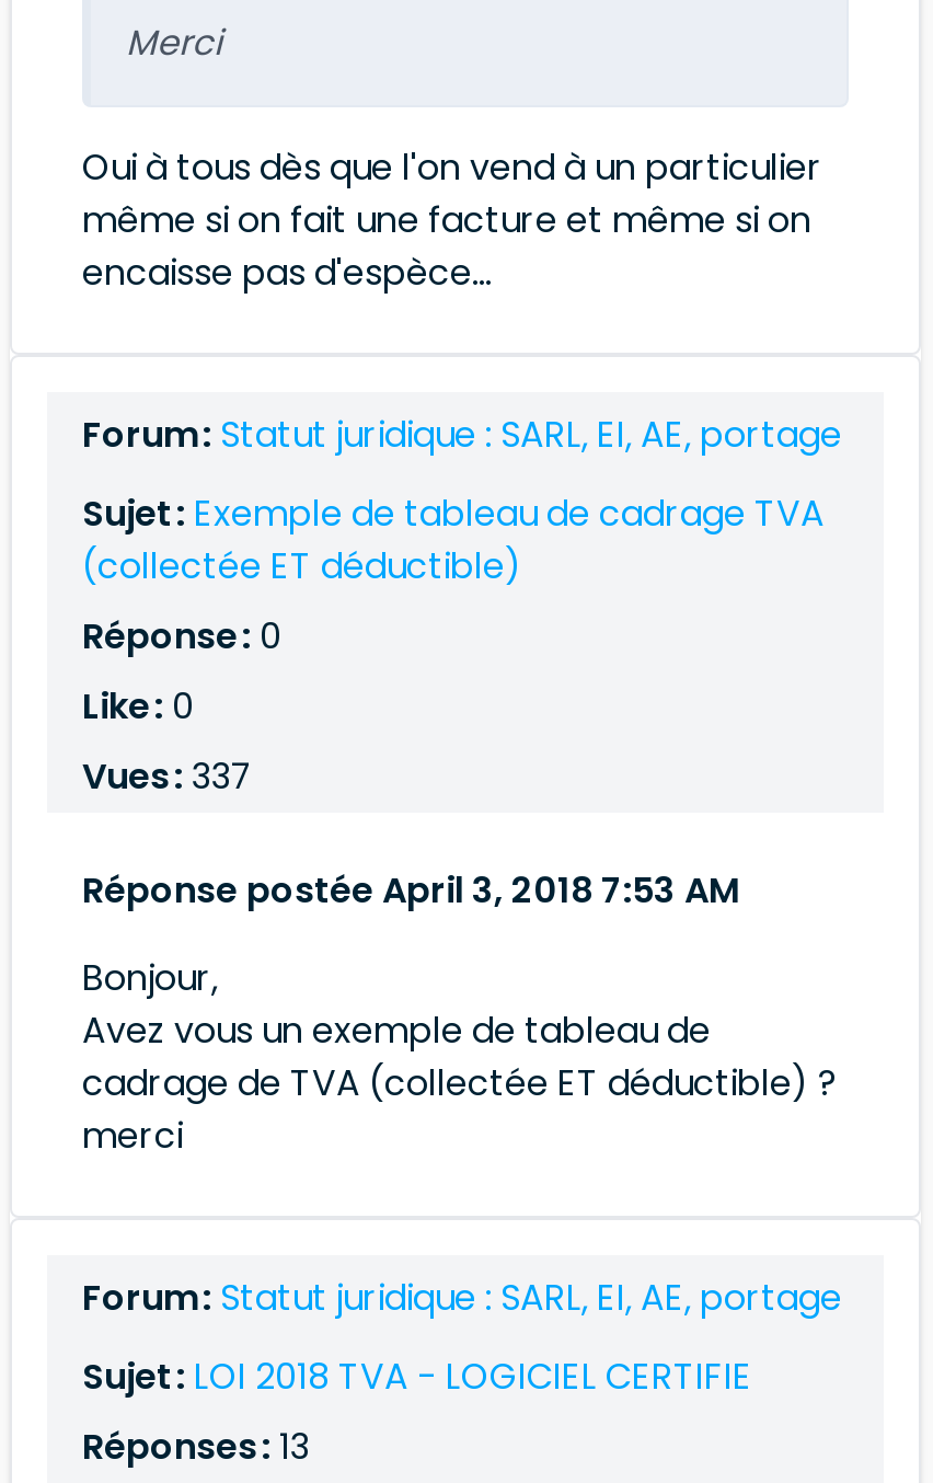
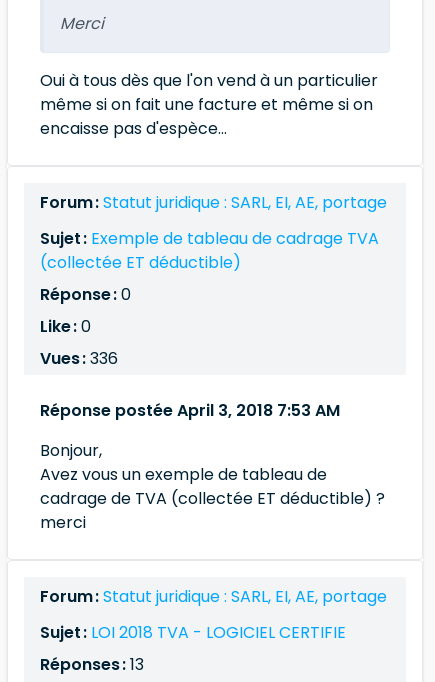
- Vues : 337
+ Vues : 336
